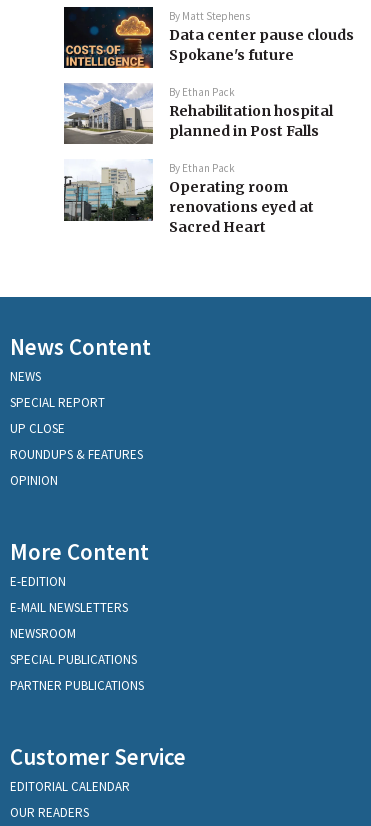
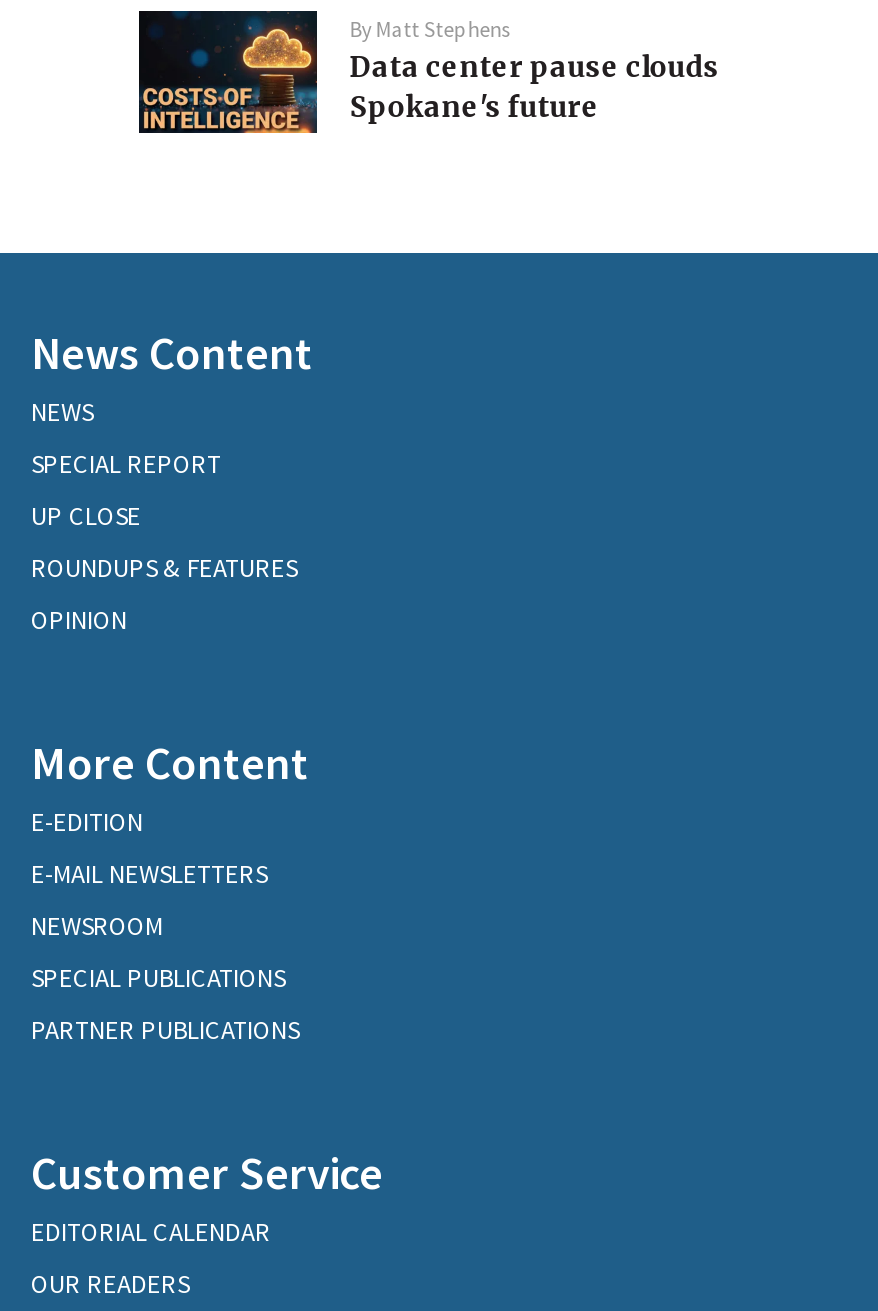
- [image]
- By Ethan Pack
- Rehabilitation hospital
- planned in Post Falls
- By Ethan Pack
- Operating room
- renovations eyed at
- Sacred Heart

- [image]
